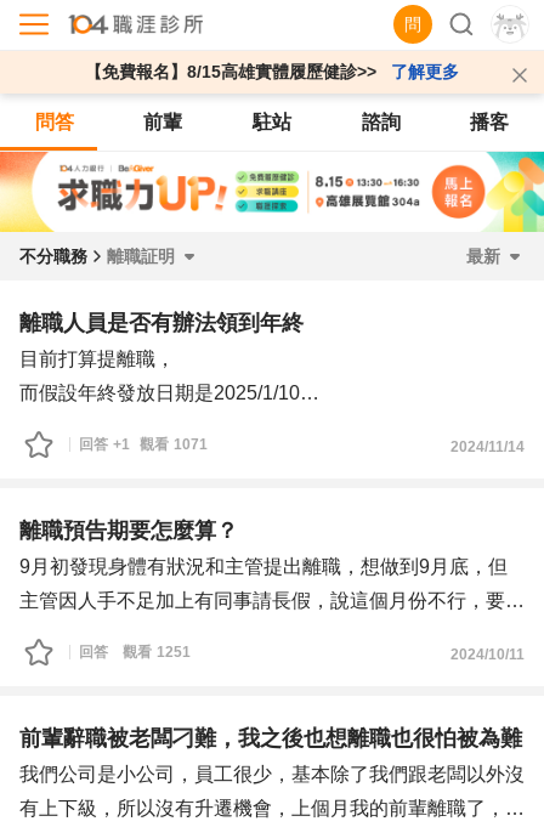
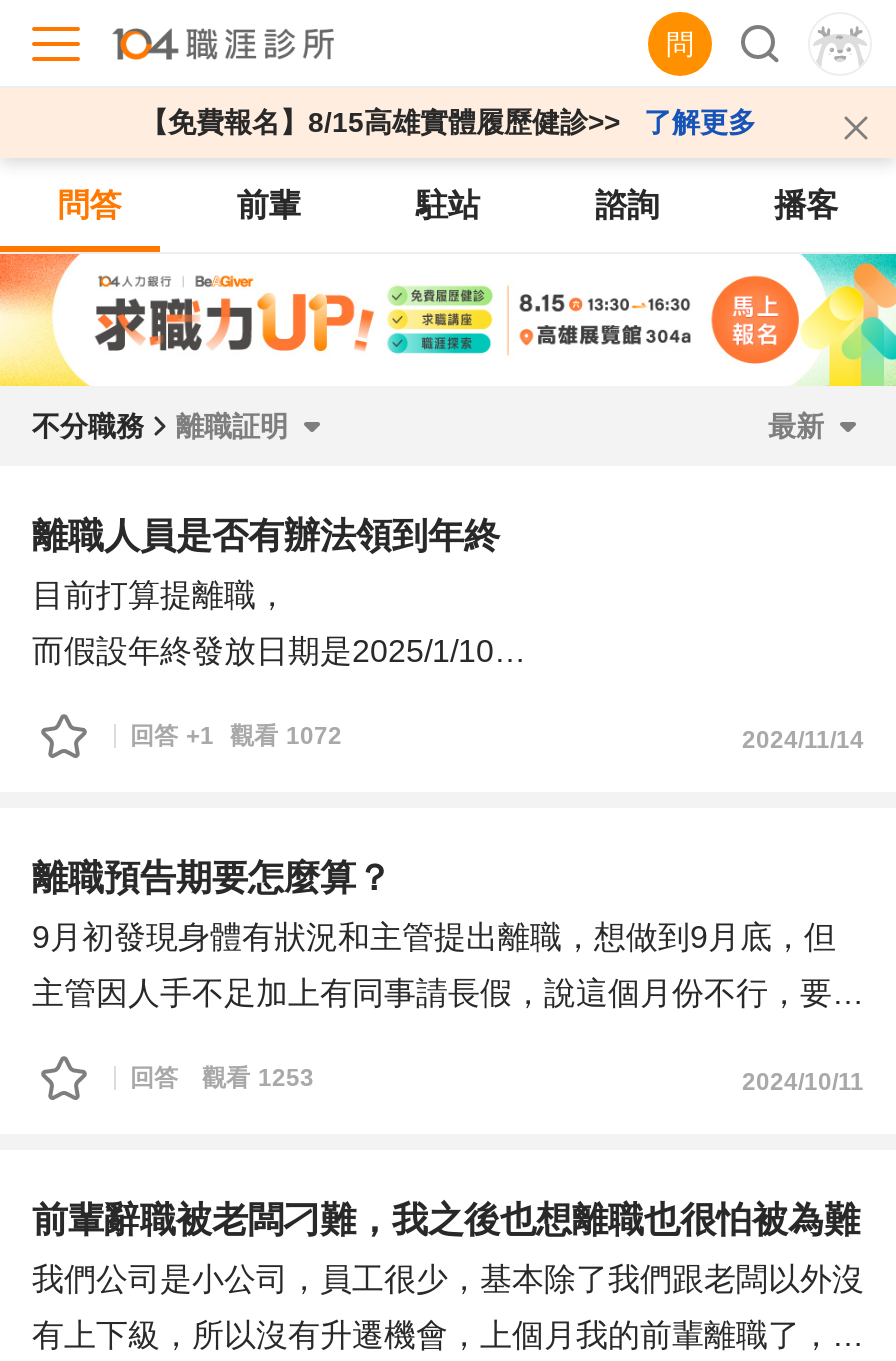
- 回答 +1 觀看 1071
+ 回答 +1 觀看 1072

- 回答 觀看 1251
+ 回答 觀看 1253
